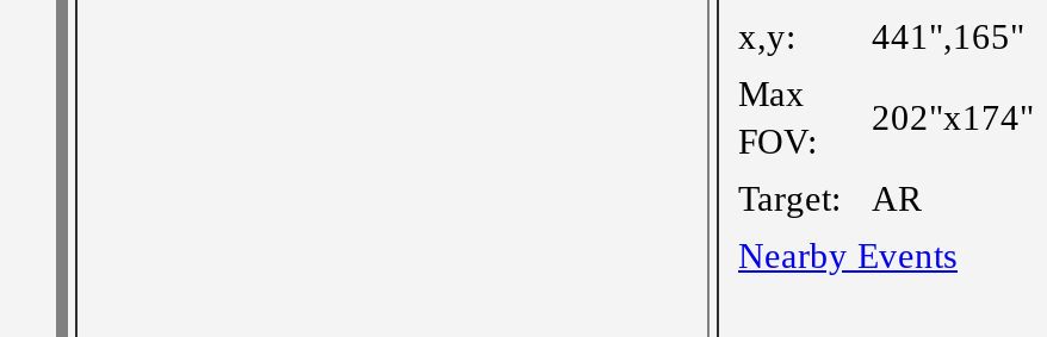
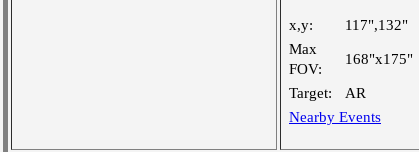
- x,y: 441",165"
+ x,y: 117",132"

- 202"x174"
+ 168"x175"
